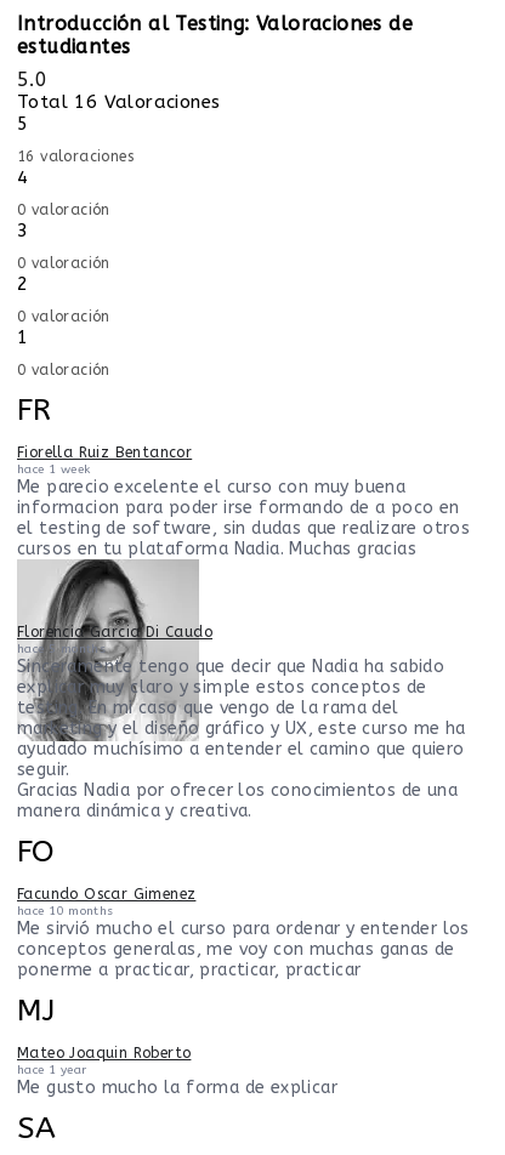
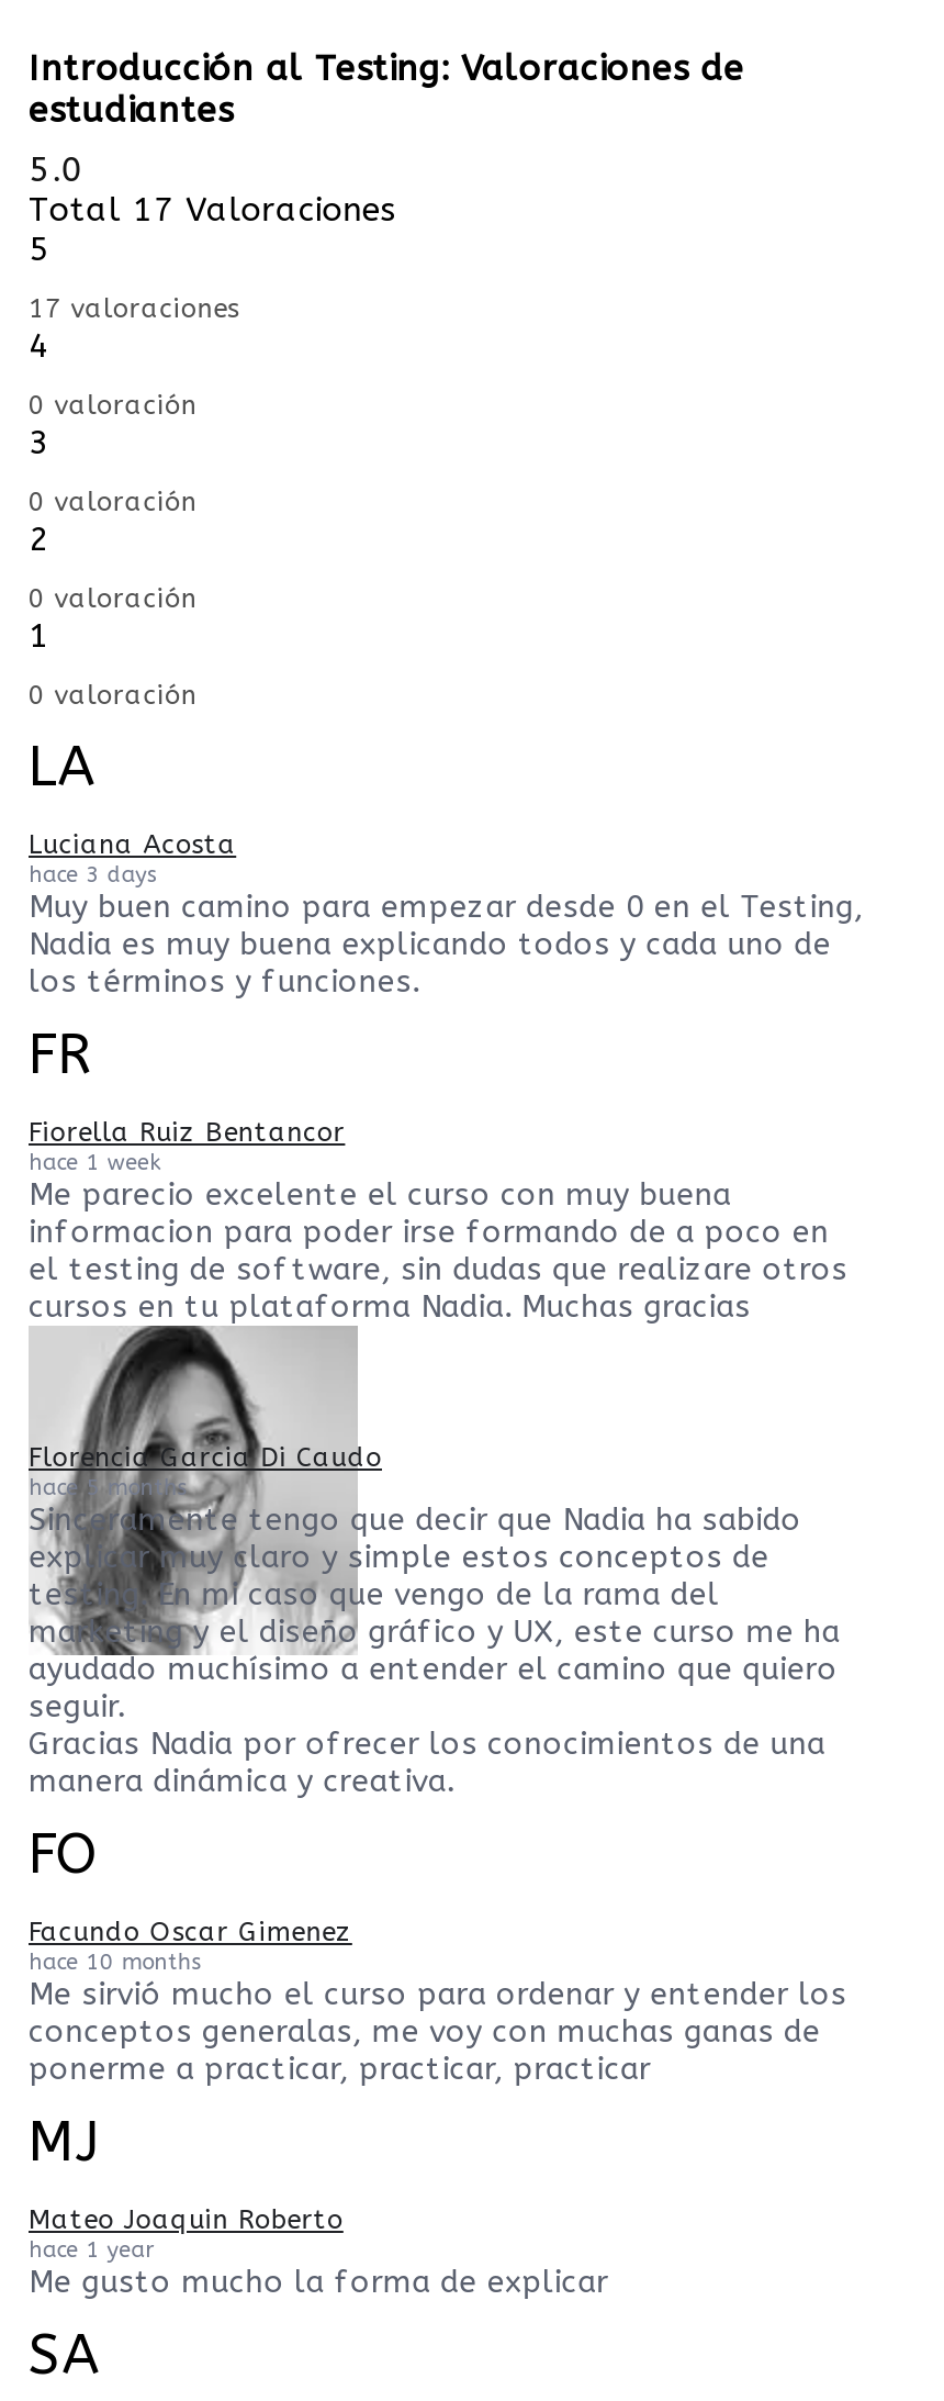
- Total 16 Valoraciones
+ Total 17 Valoraciones

- 16 valoraciones
+ 17 valoraciones

+ LA
+ Luciana Acosta
+ hace 3 days
+ Muy buen camino para empezar desde 0 en el Testing,
+ Nadia es muy buena explicando todos y cada uno de
+ los términos y funciones.
